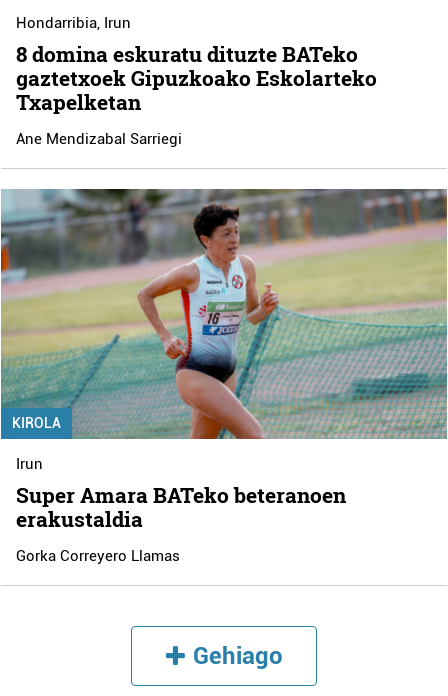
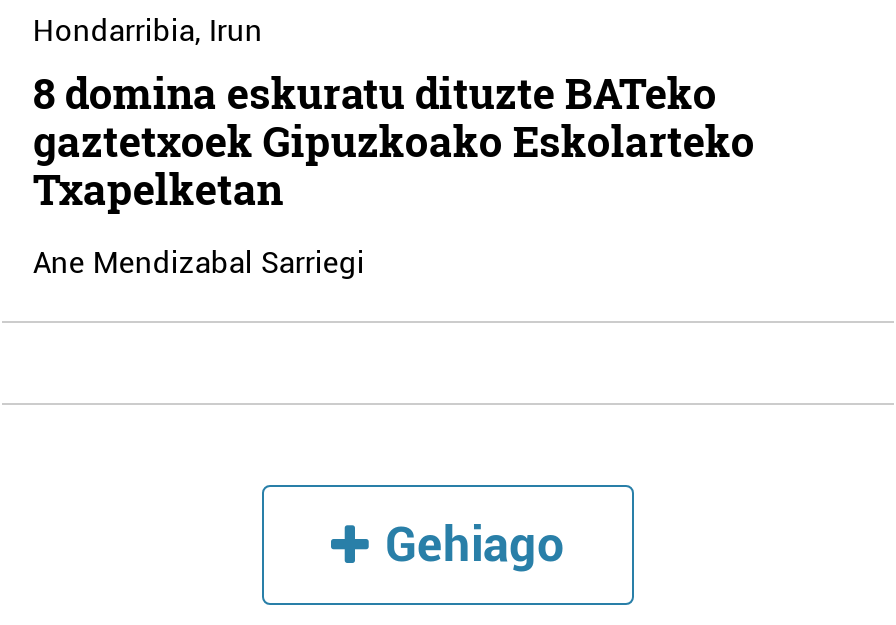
- [image]
- KIROLA
- Irun
- Super Amara BATeko beteranoen
- erakustaldia
- Gorka Correyero Llamas
